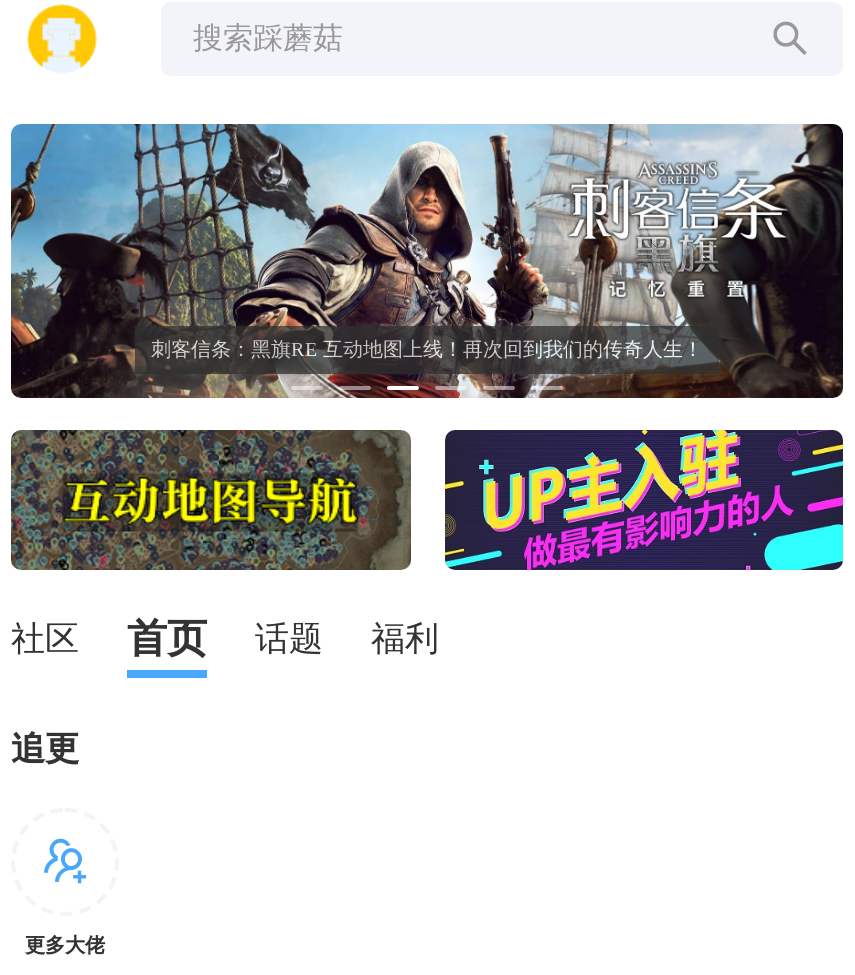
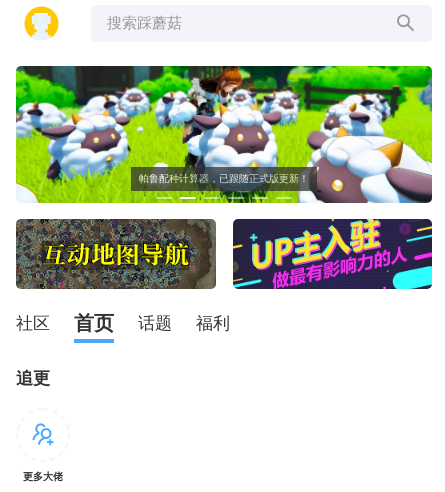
- [image]
- 刺客信条：黑旗RE 互动地图上线！再次回到我们的传奇人生！
+ [image]
+ 帕鲁配种计算器，已跟随正式版更新！
